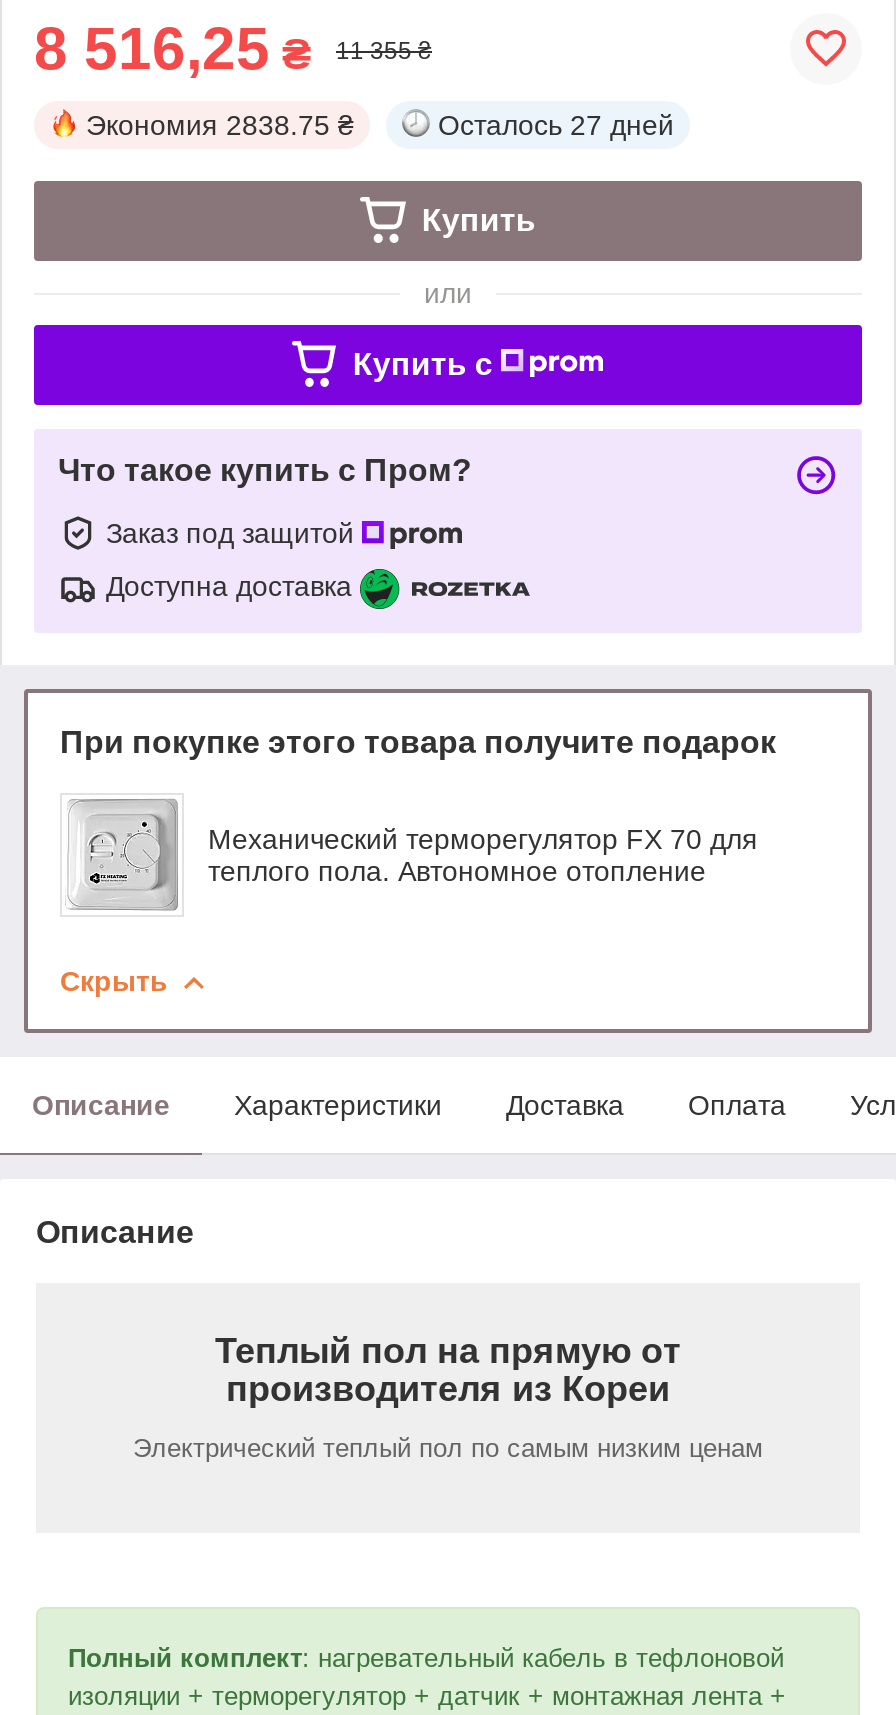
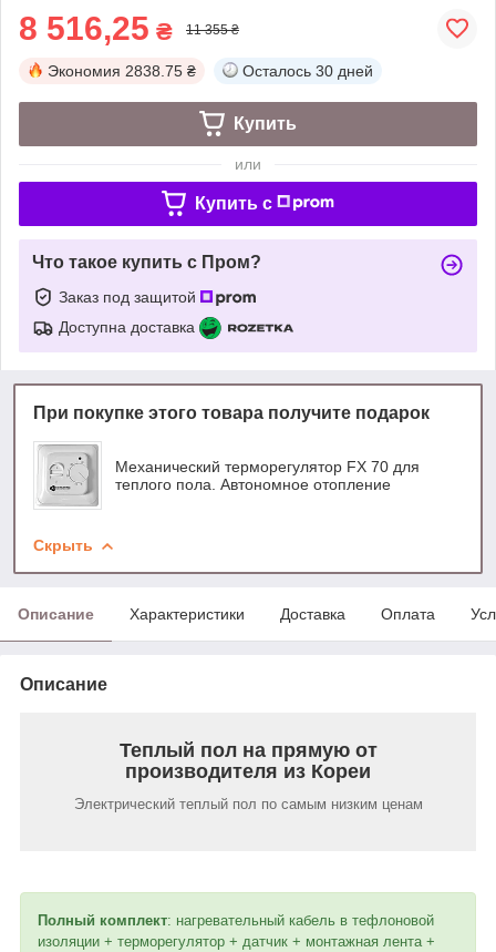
- Осталось 27 дней
+ Осталось 30 дней
